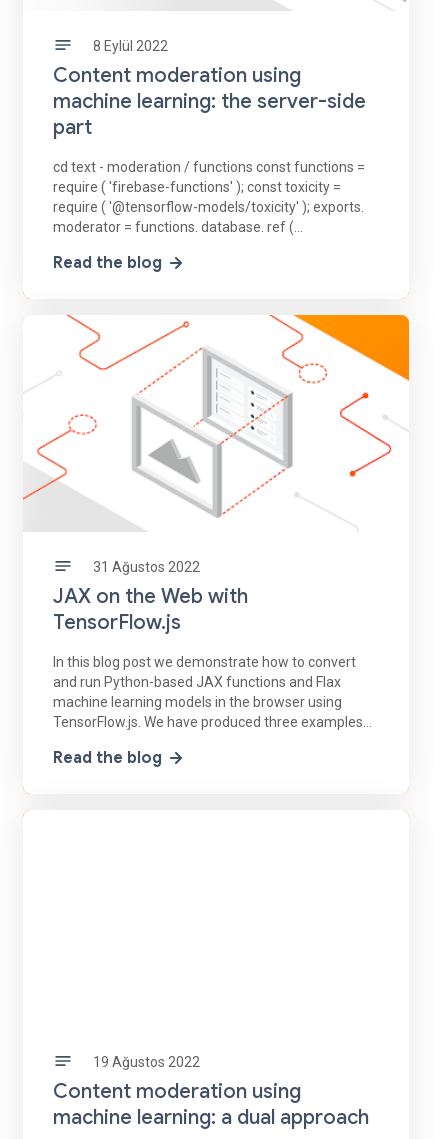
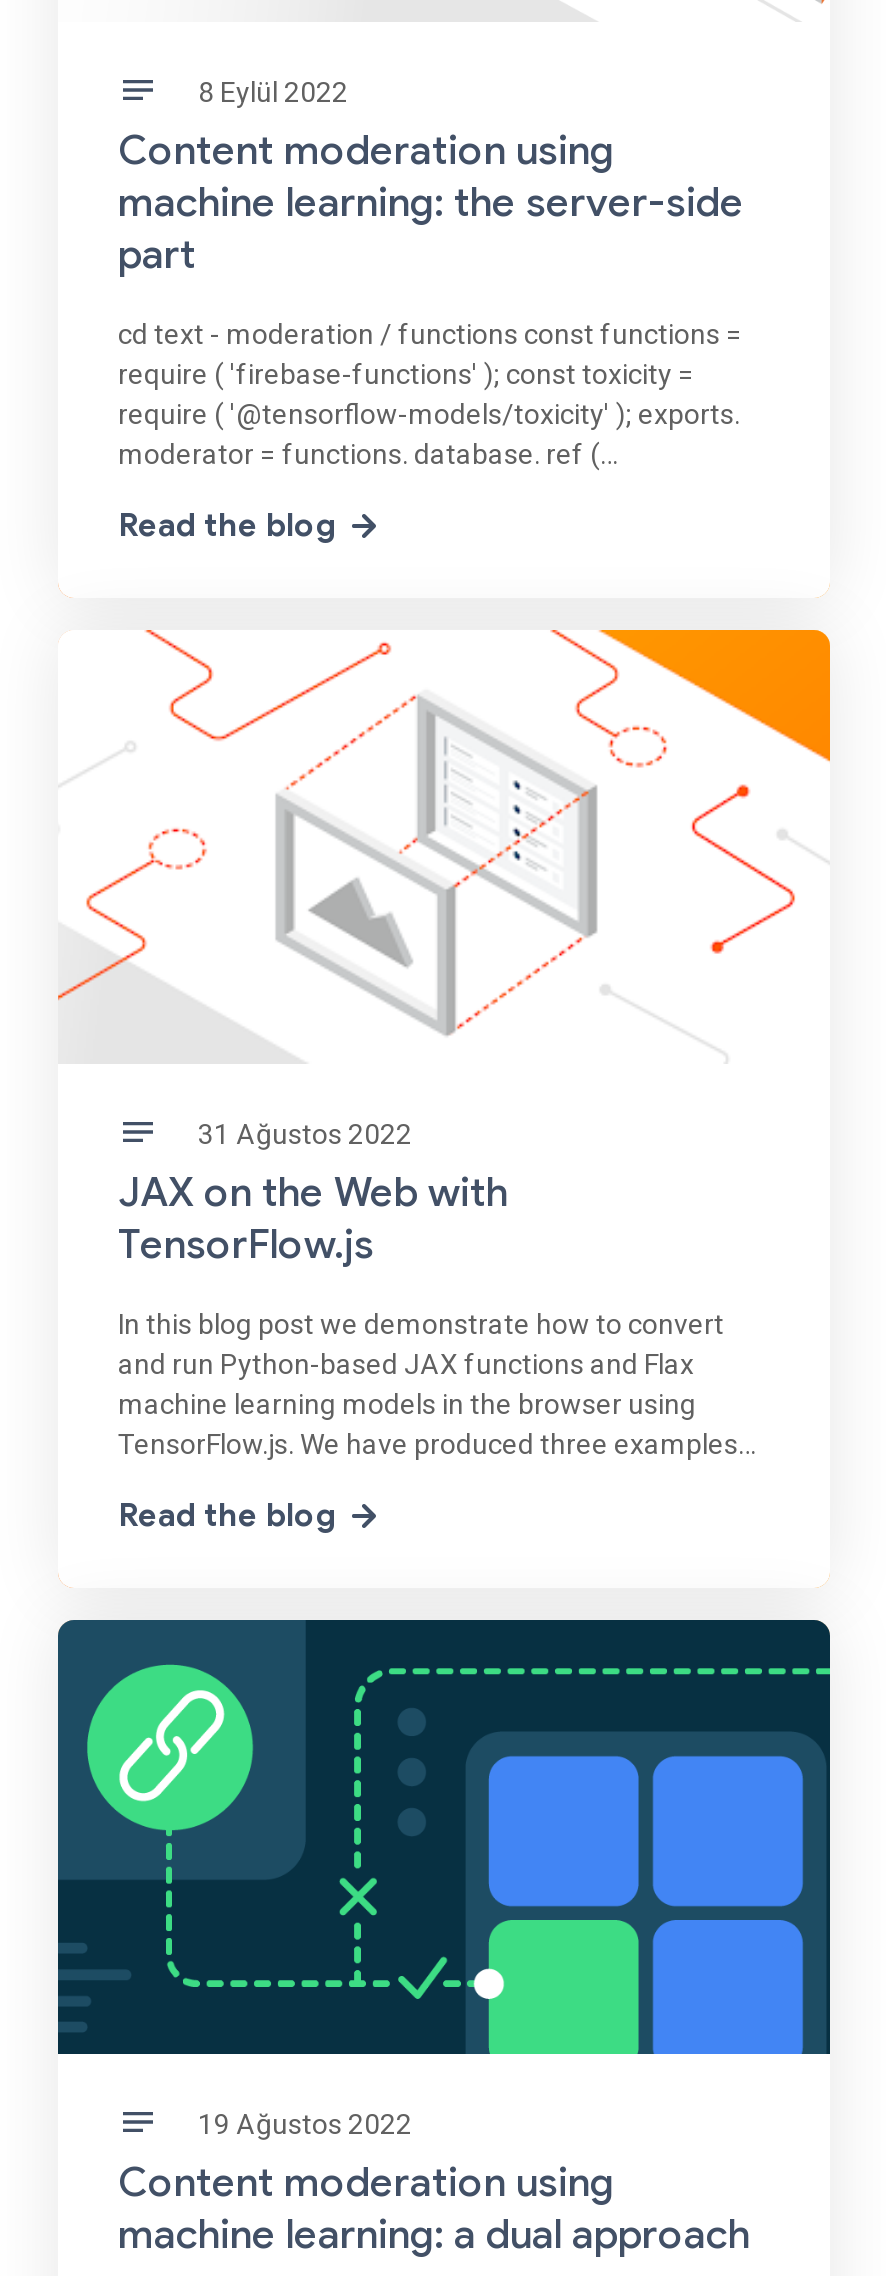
+ [image]
